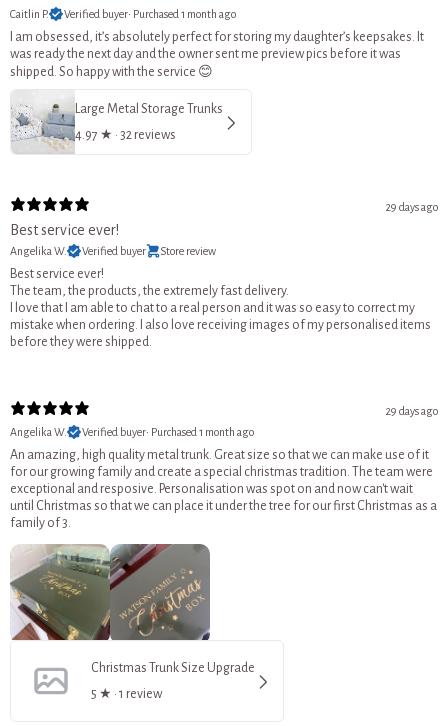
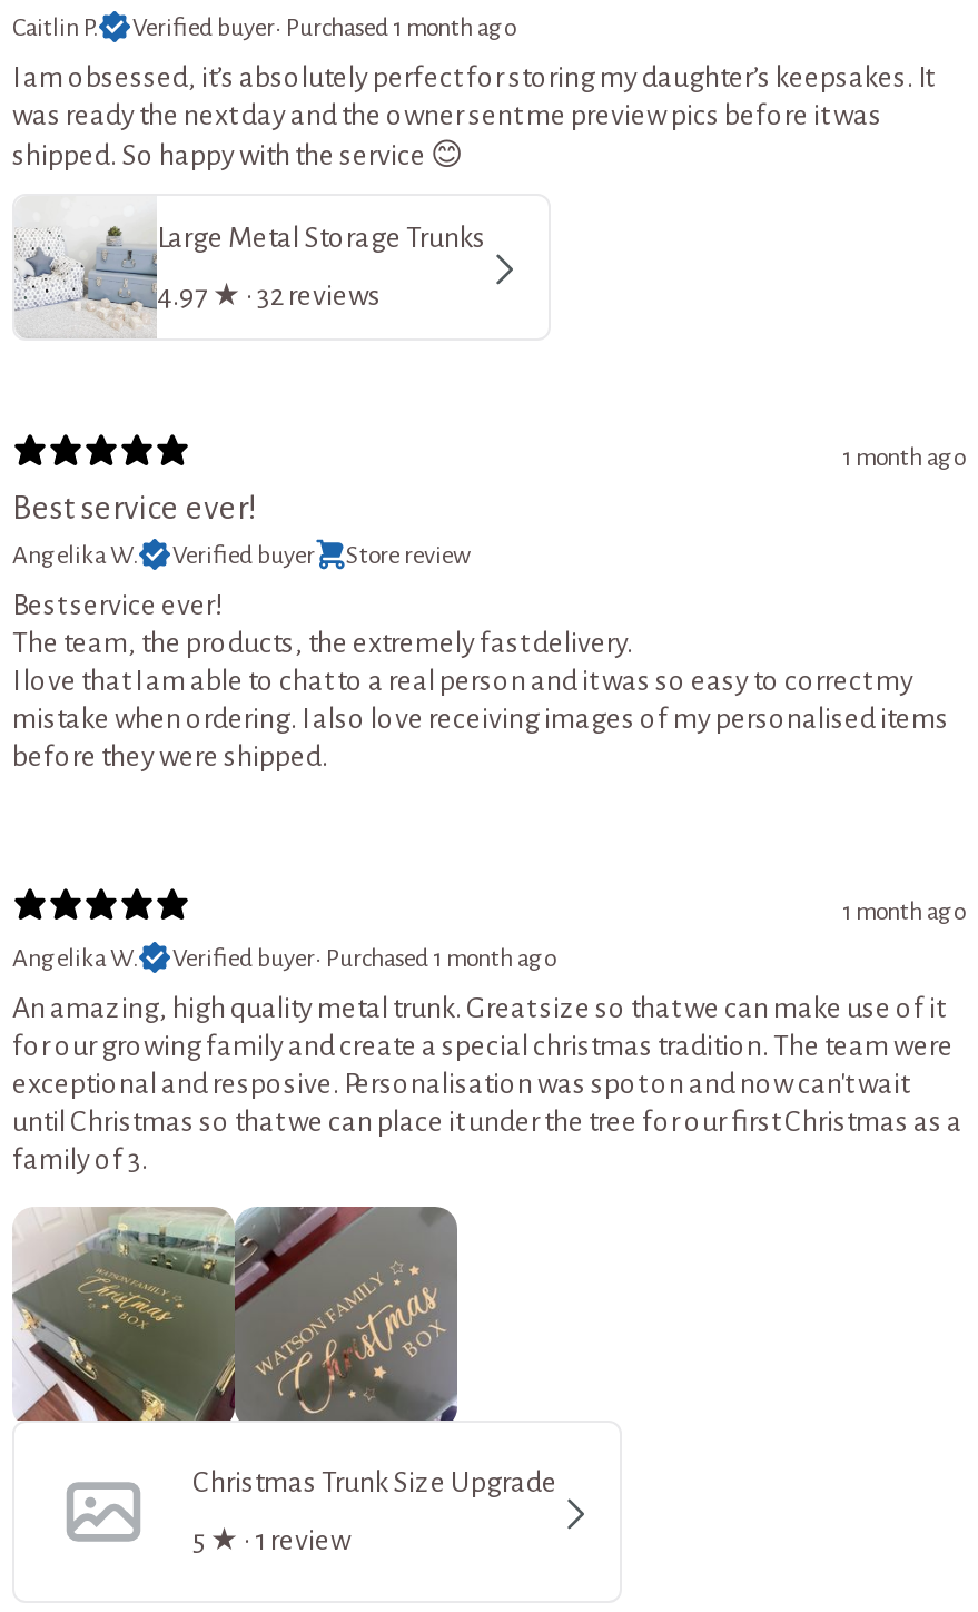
- 29 days ago
+ 1 month ago

- 29 days ago
+ 1 month ago
